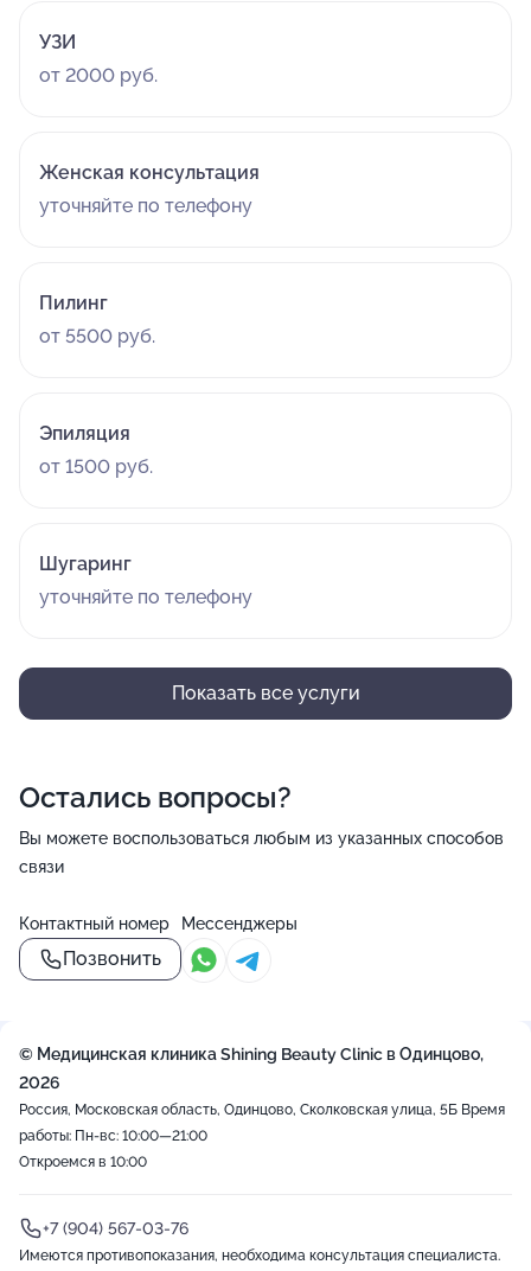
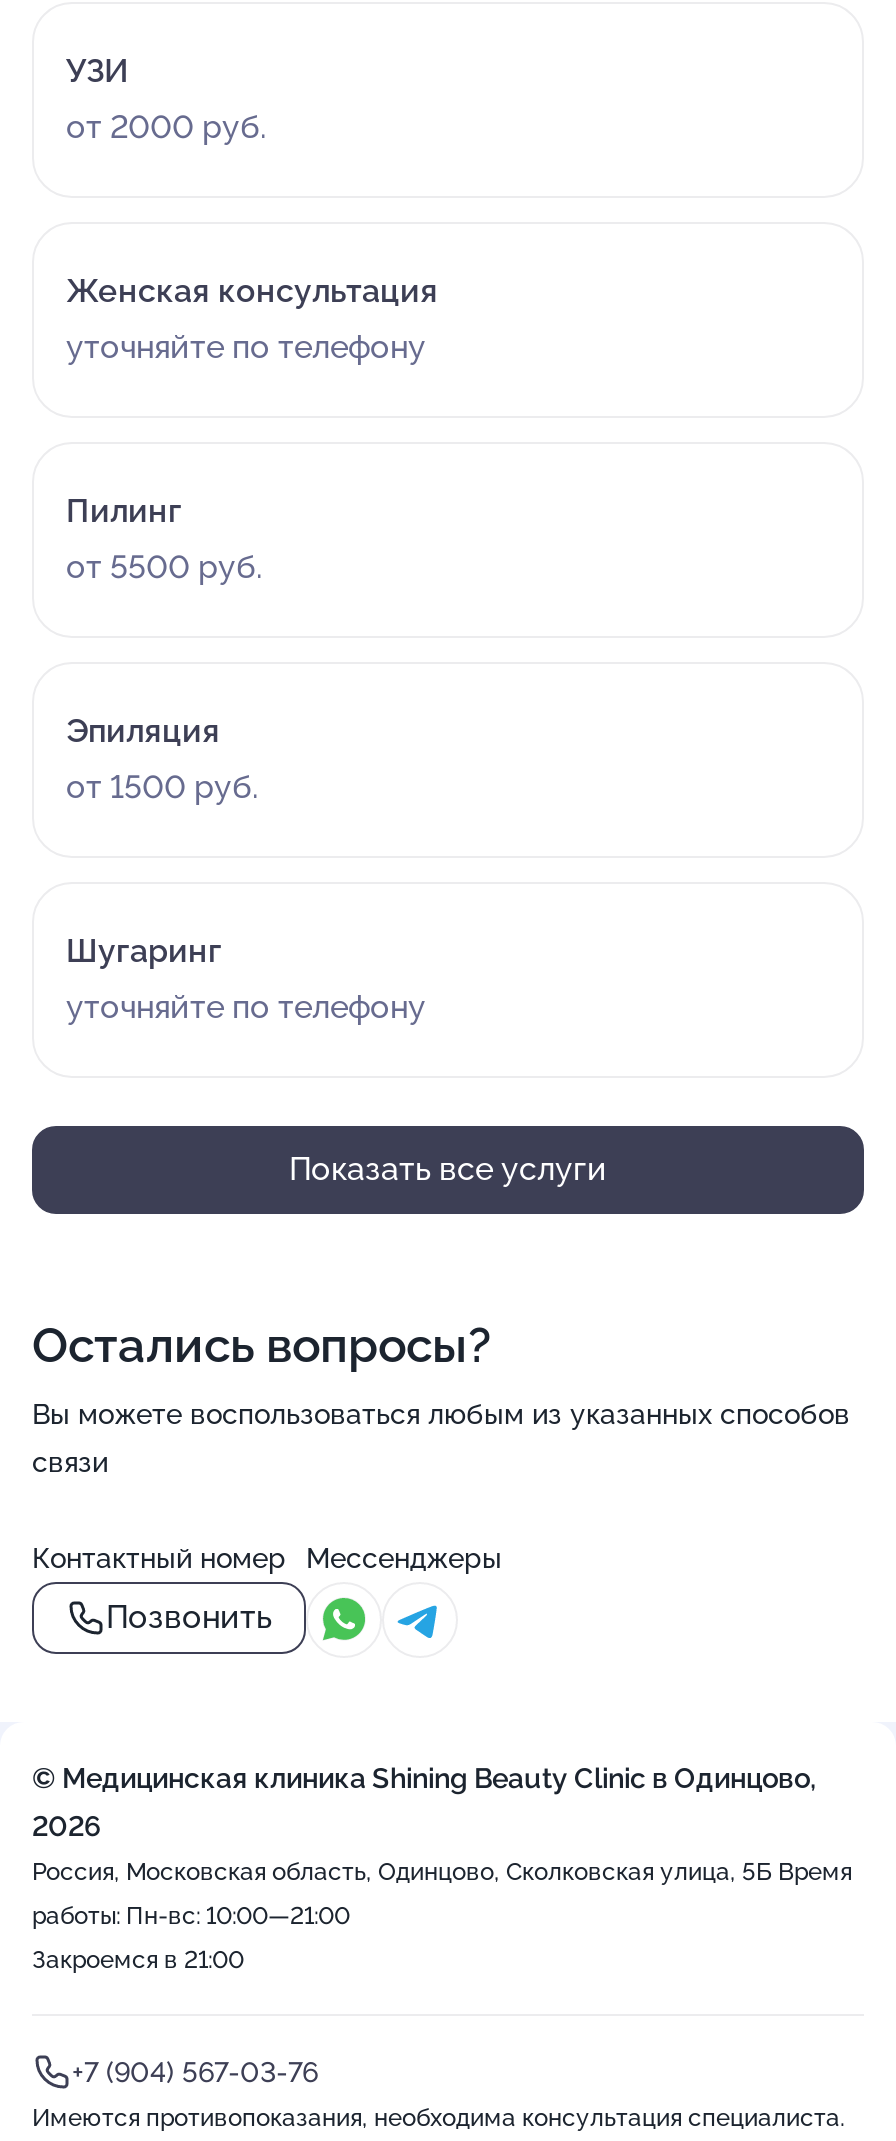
- Откроемся в 10:00
+ Закроемся в 21:00
